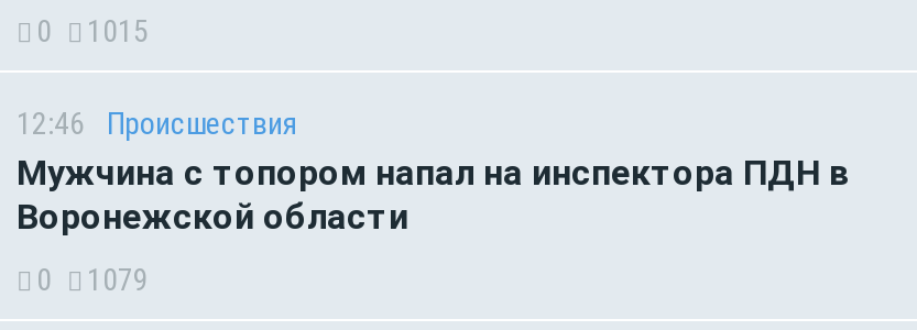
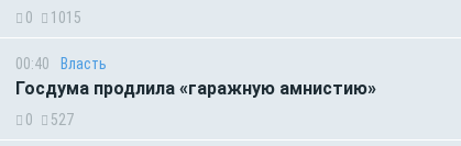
- 12:46
- Происшествия
- Мужчина с топором напал на инспектора ПДН в
- Воронежской области
+ 00:40
+ Власть
+ Госдума продлила «гаражную амнистию»

- 0 1079
+ 0 527
